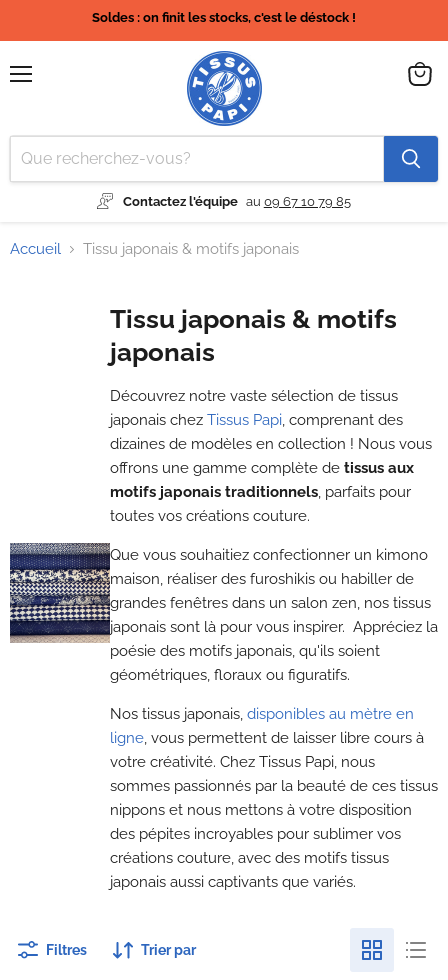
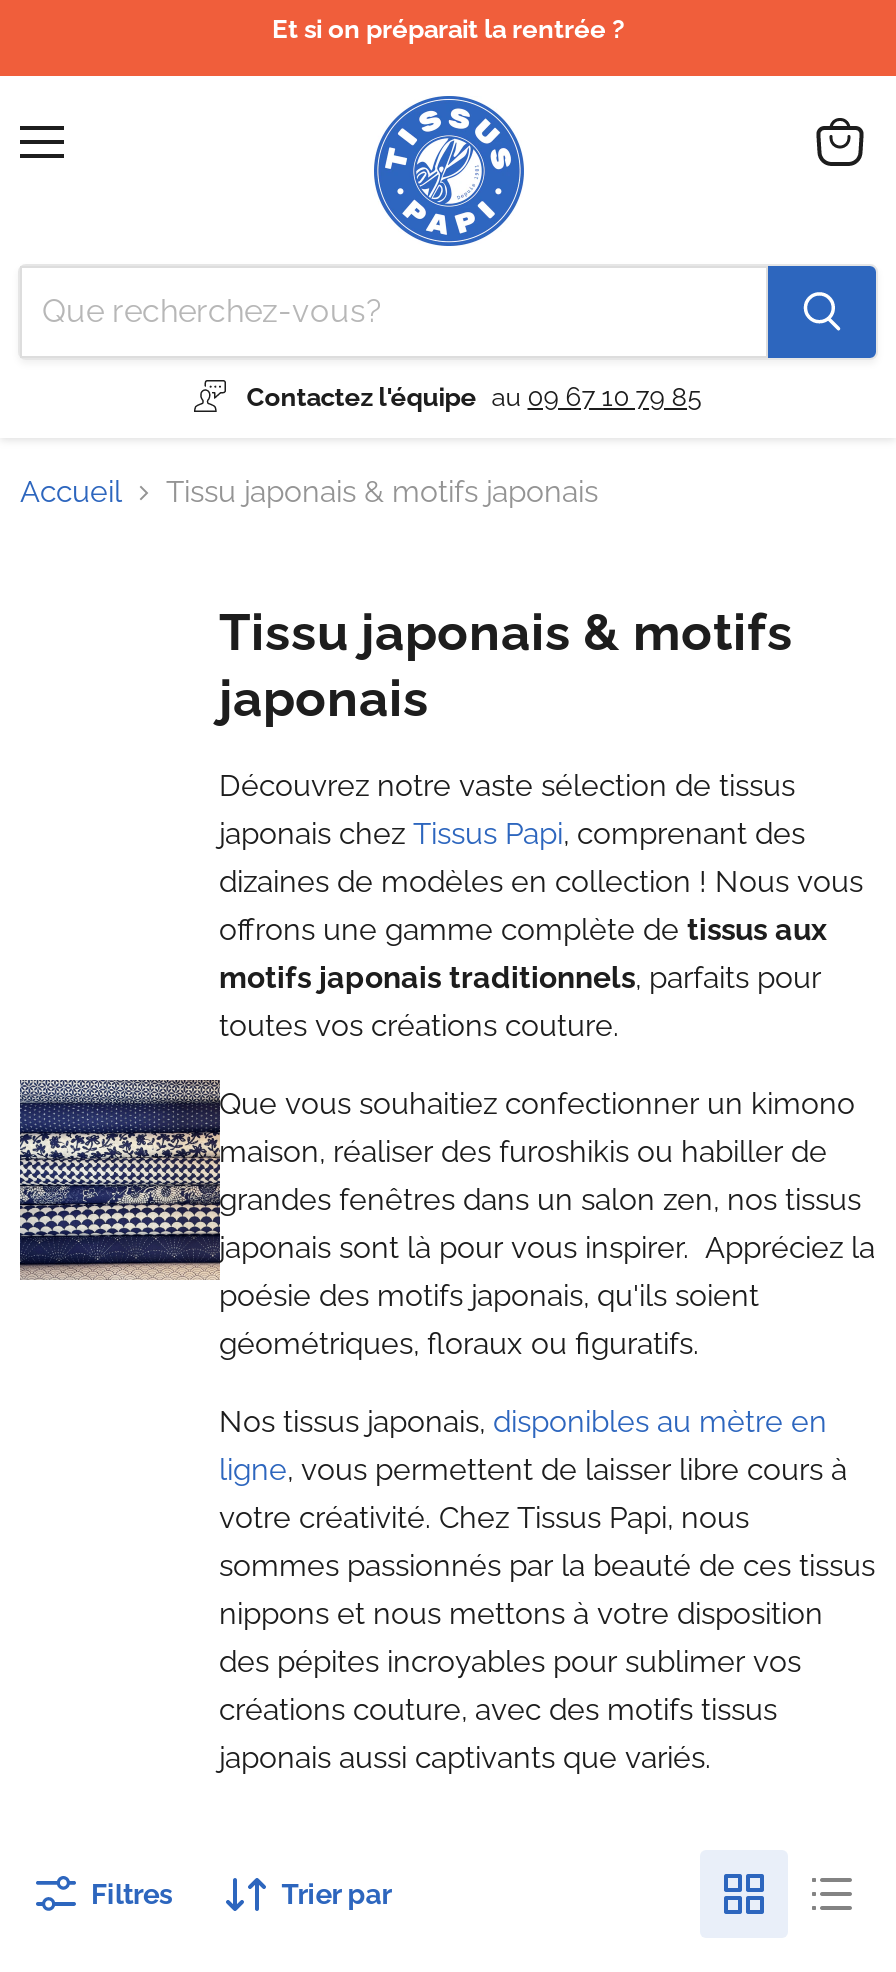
- Soldes : on finit les stocks, c'est le déstock !
+ Et si on préparait la rentrée ?
